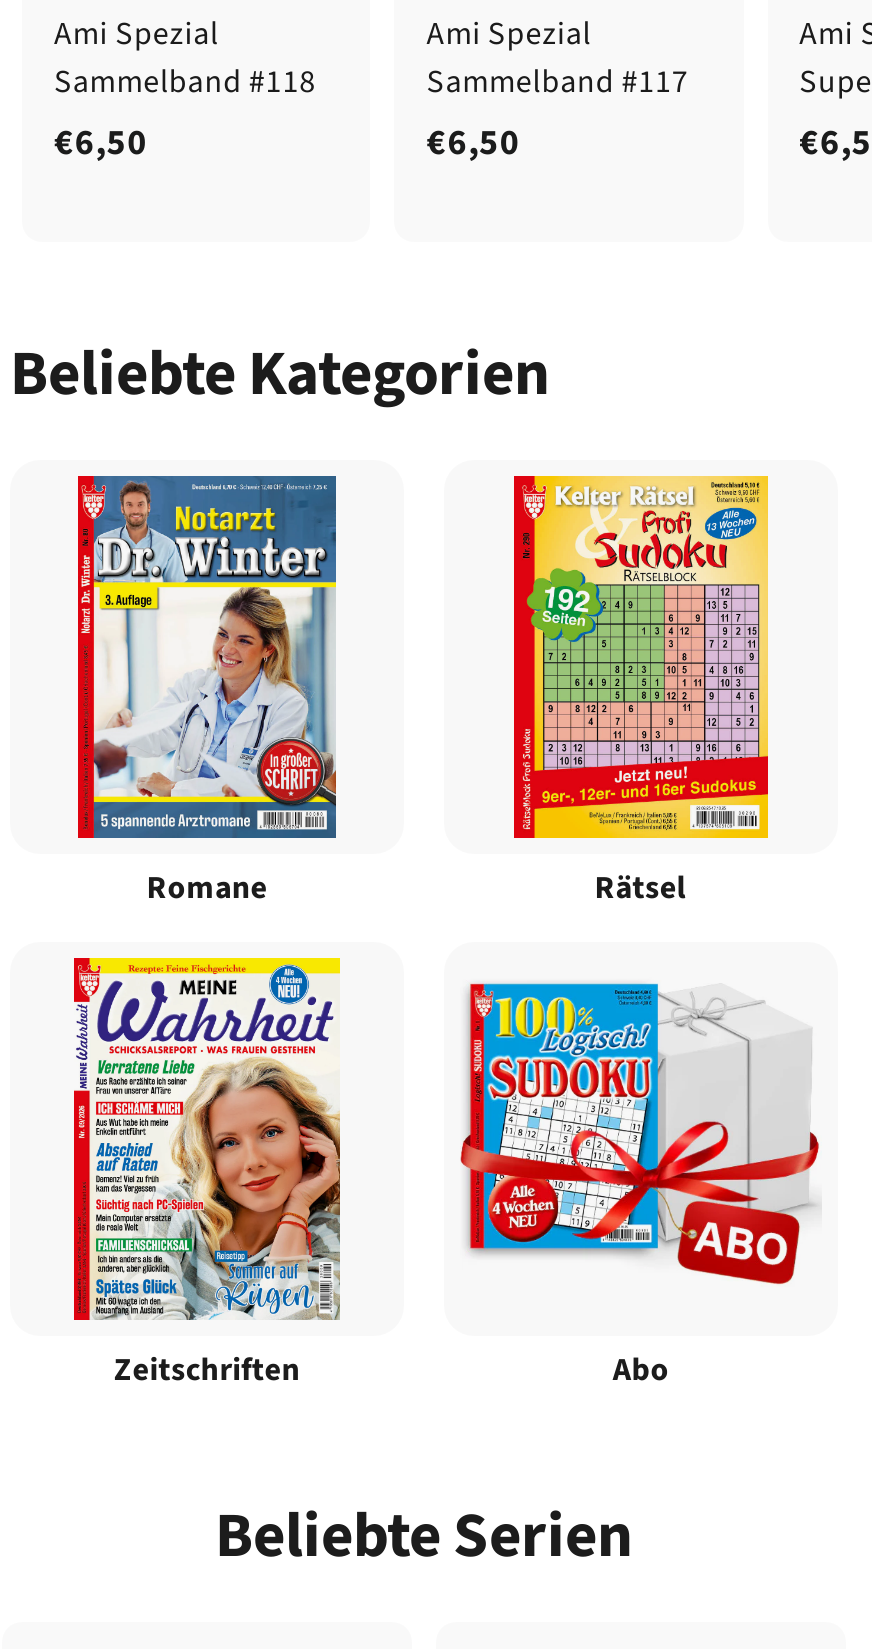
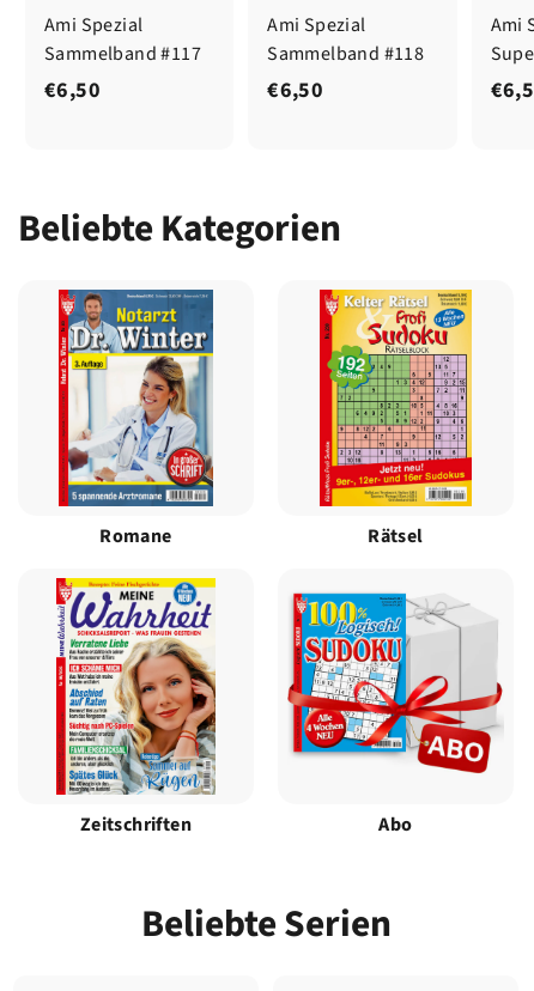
- Sammelband #118
+ Sammelband #117

- Sammelband #117
+ Sammelband #118
